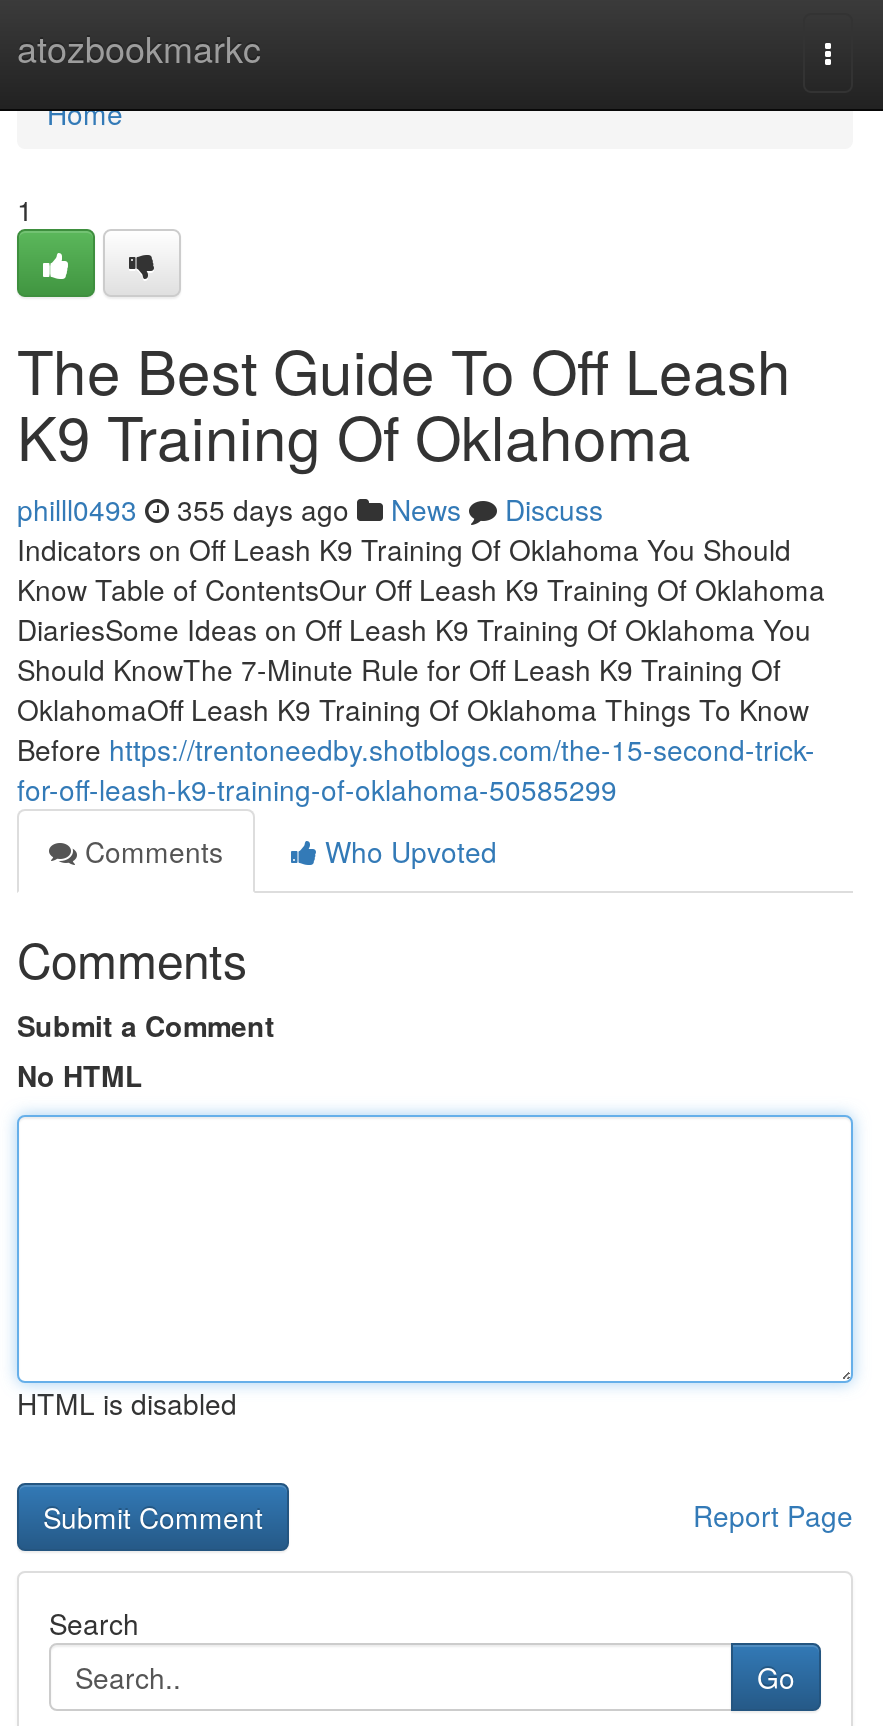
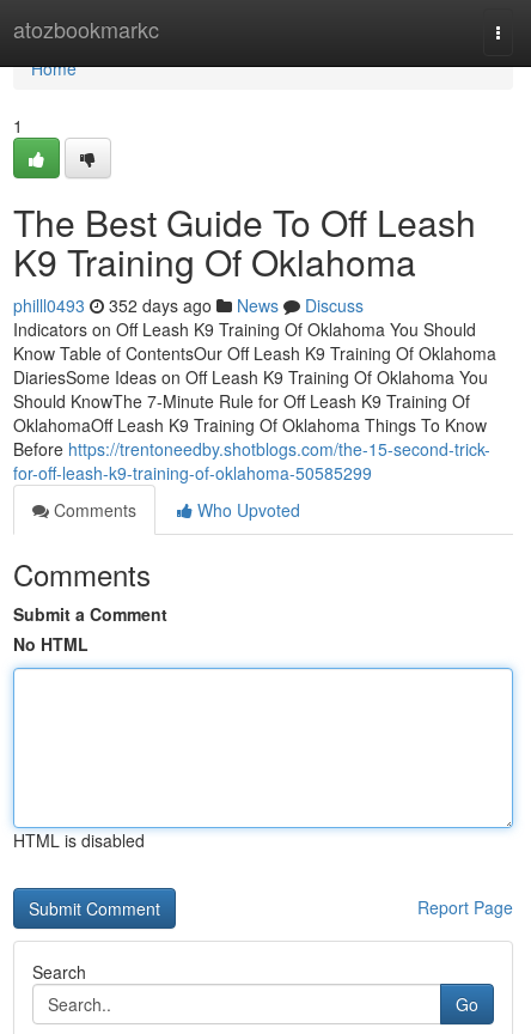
- philll0493 355 days ago News Discuss
+ philll0493 352 days ago News Discuss
